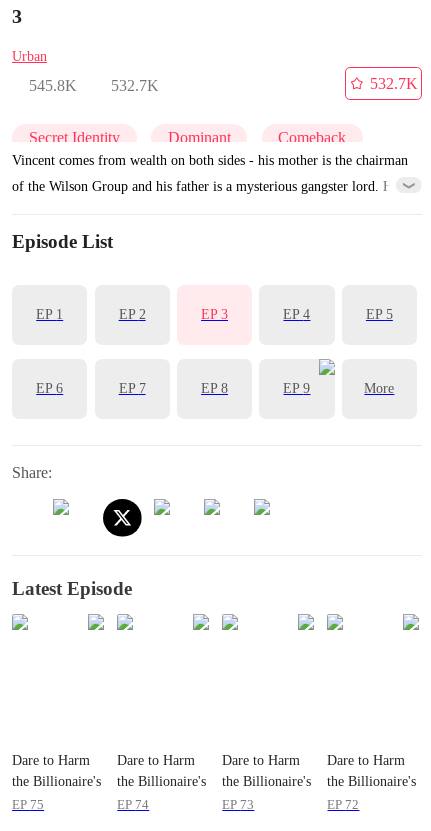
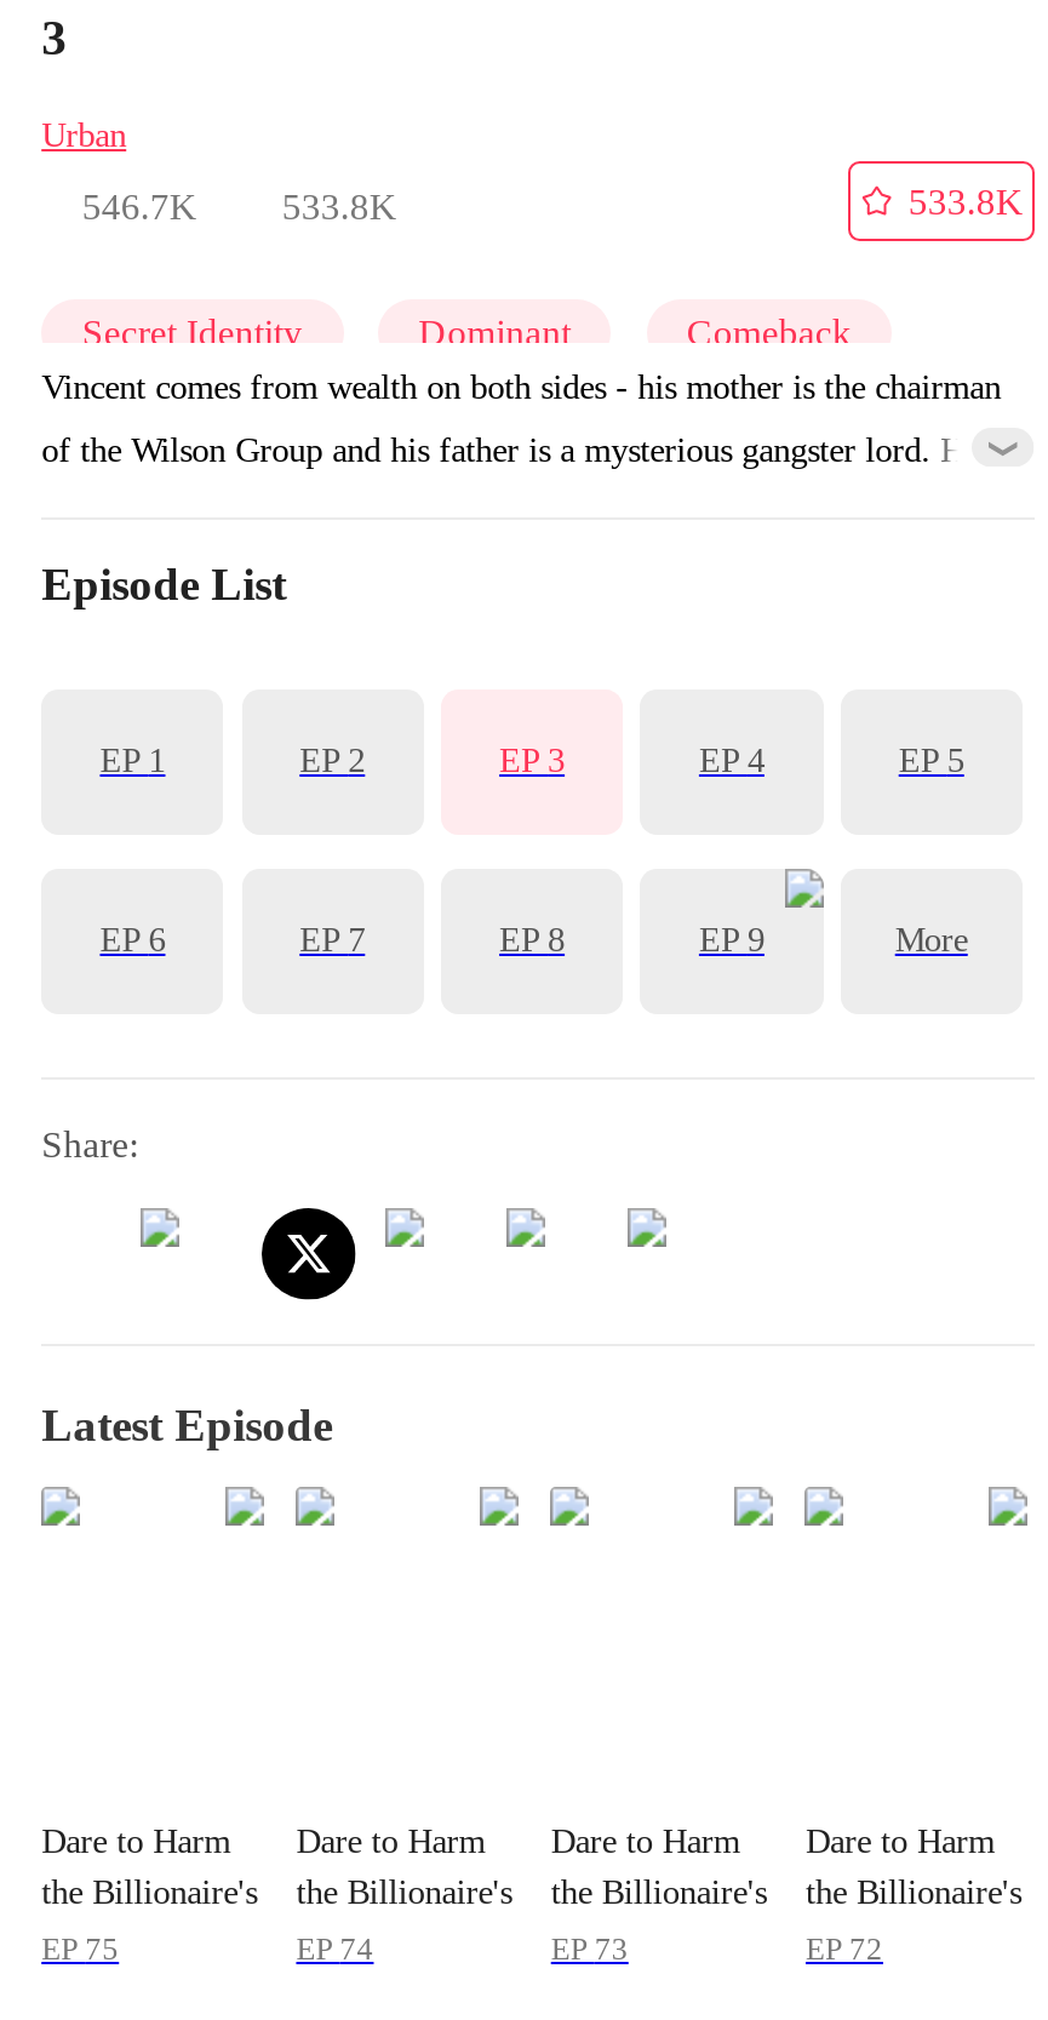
- 545.8K
- 532.7K
- 532.7K
+ 546.7K
+ 533.8K
+ 533.8K
